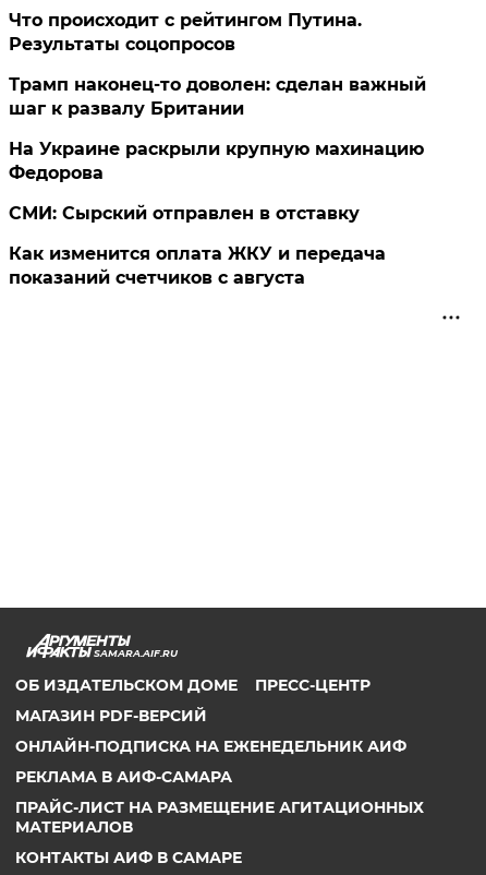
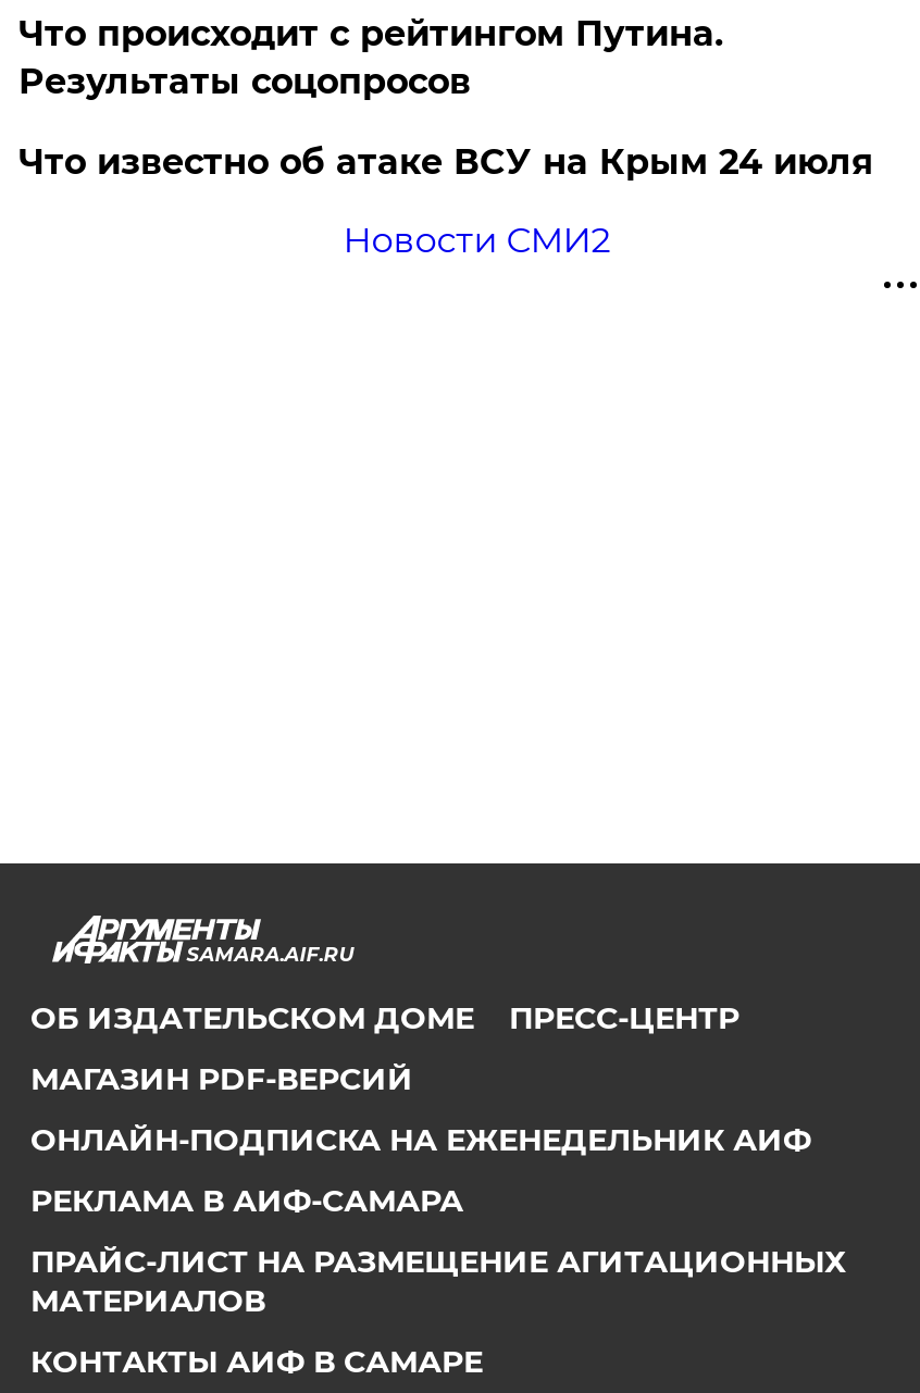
- Трамп наконец-то доволен: сделан важный
- шаг к развалу Британии
- На Украине раскрыли крупную махинацию
- Федорова
- СМИ: Сырский отправлен в отставку
- Как изменится оплата ЖКУ и передача
- показаний счетчиков с августа
+ Что известно об атаке ВСУ на Крым 24 июля
+ Новости СМИ2
